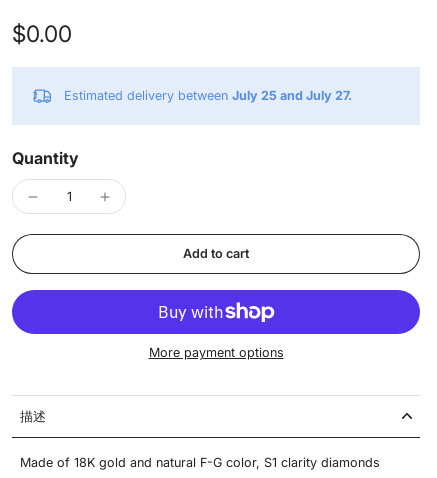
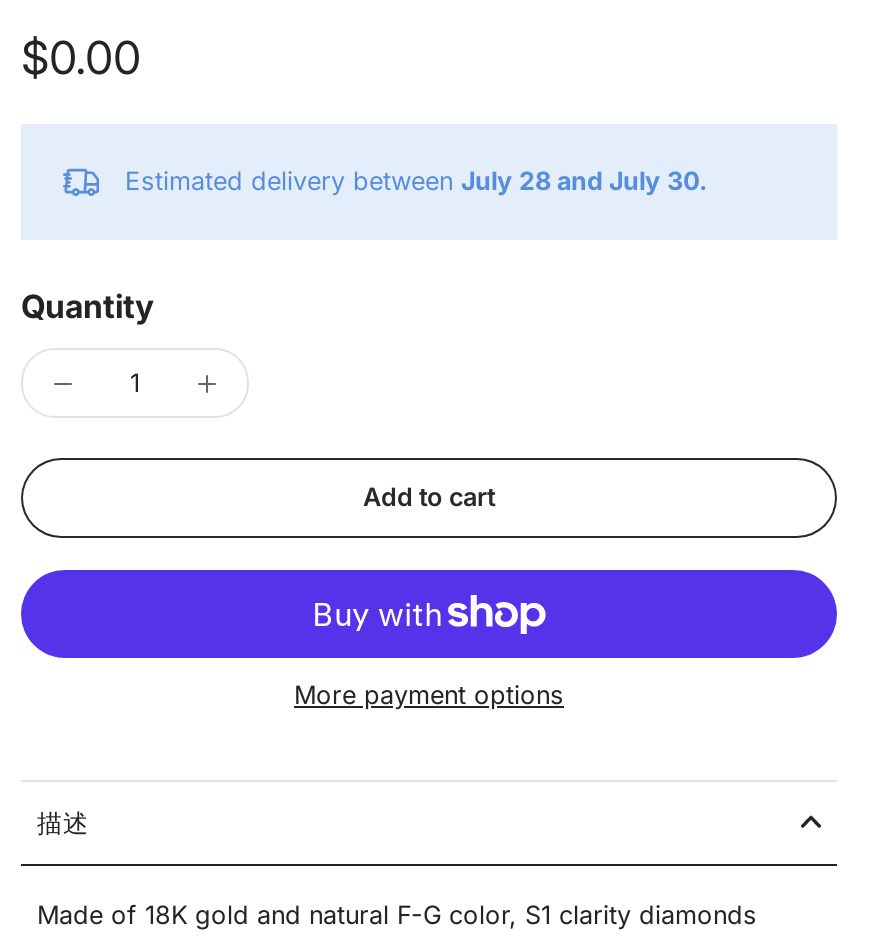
- Estimated delivery between July 25 and July 27.
+ Estimated delivery between July 28 and July 30.
